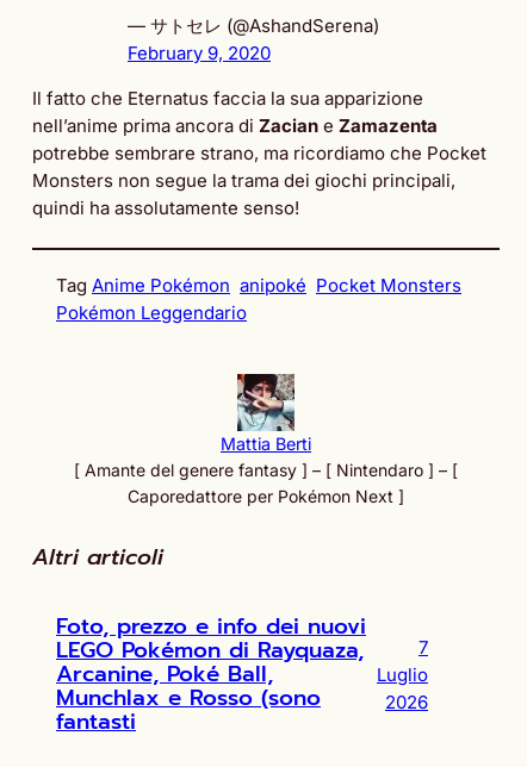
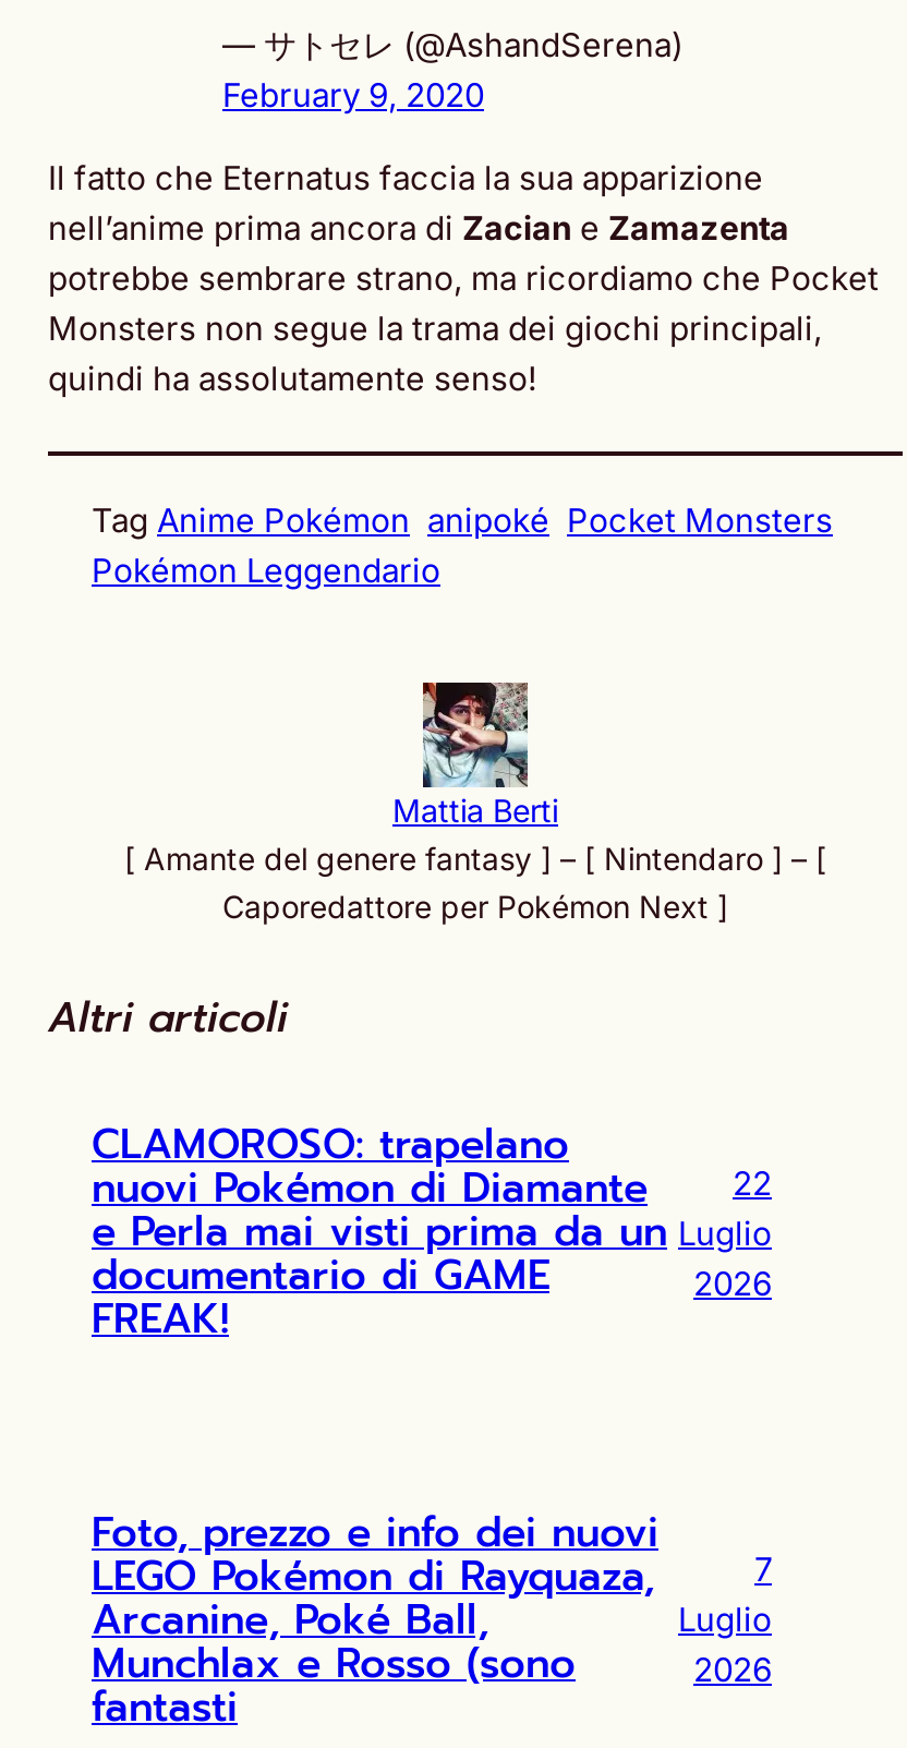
+ CLAMOROSO: trapelano
+ nuovi Pokémon di Diamante
+ e Perla mai visti prima da un
+ documentario di GAME
+ FREAK!

+ 22
+ Luglio
+ 2026
